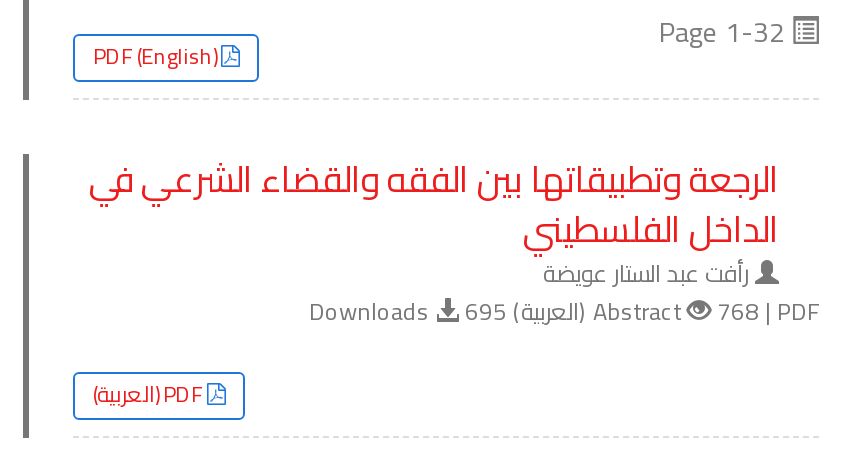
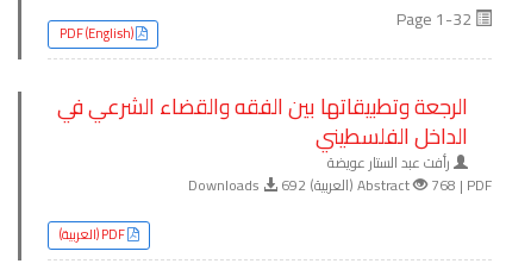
- 695
+ 692
